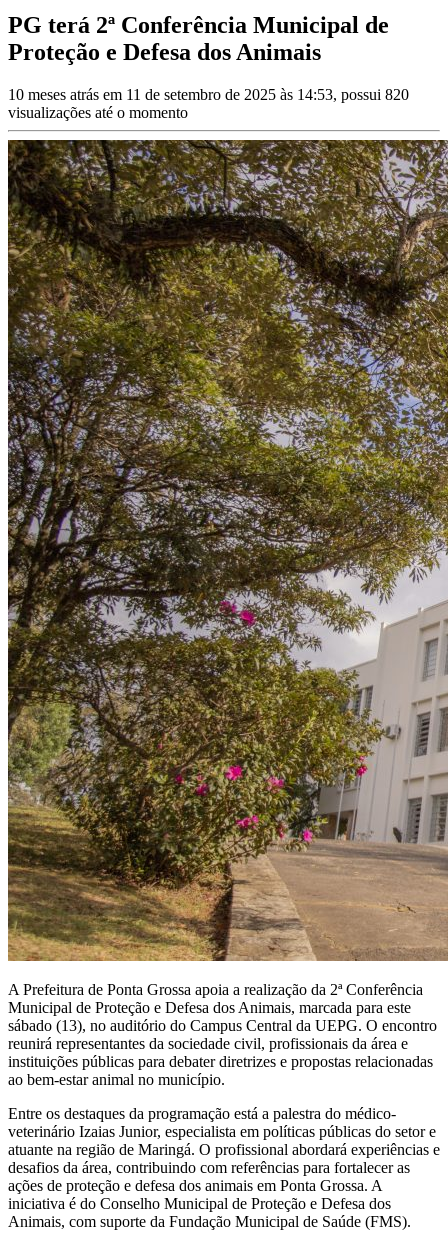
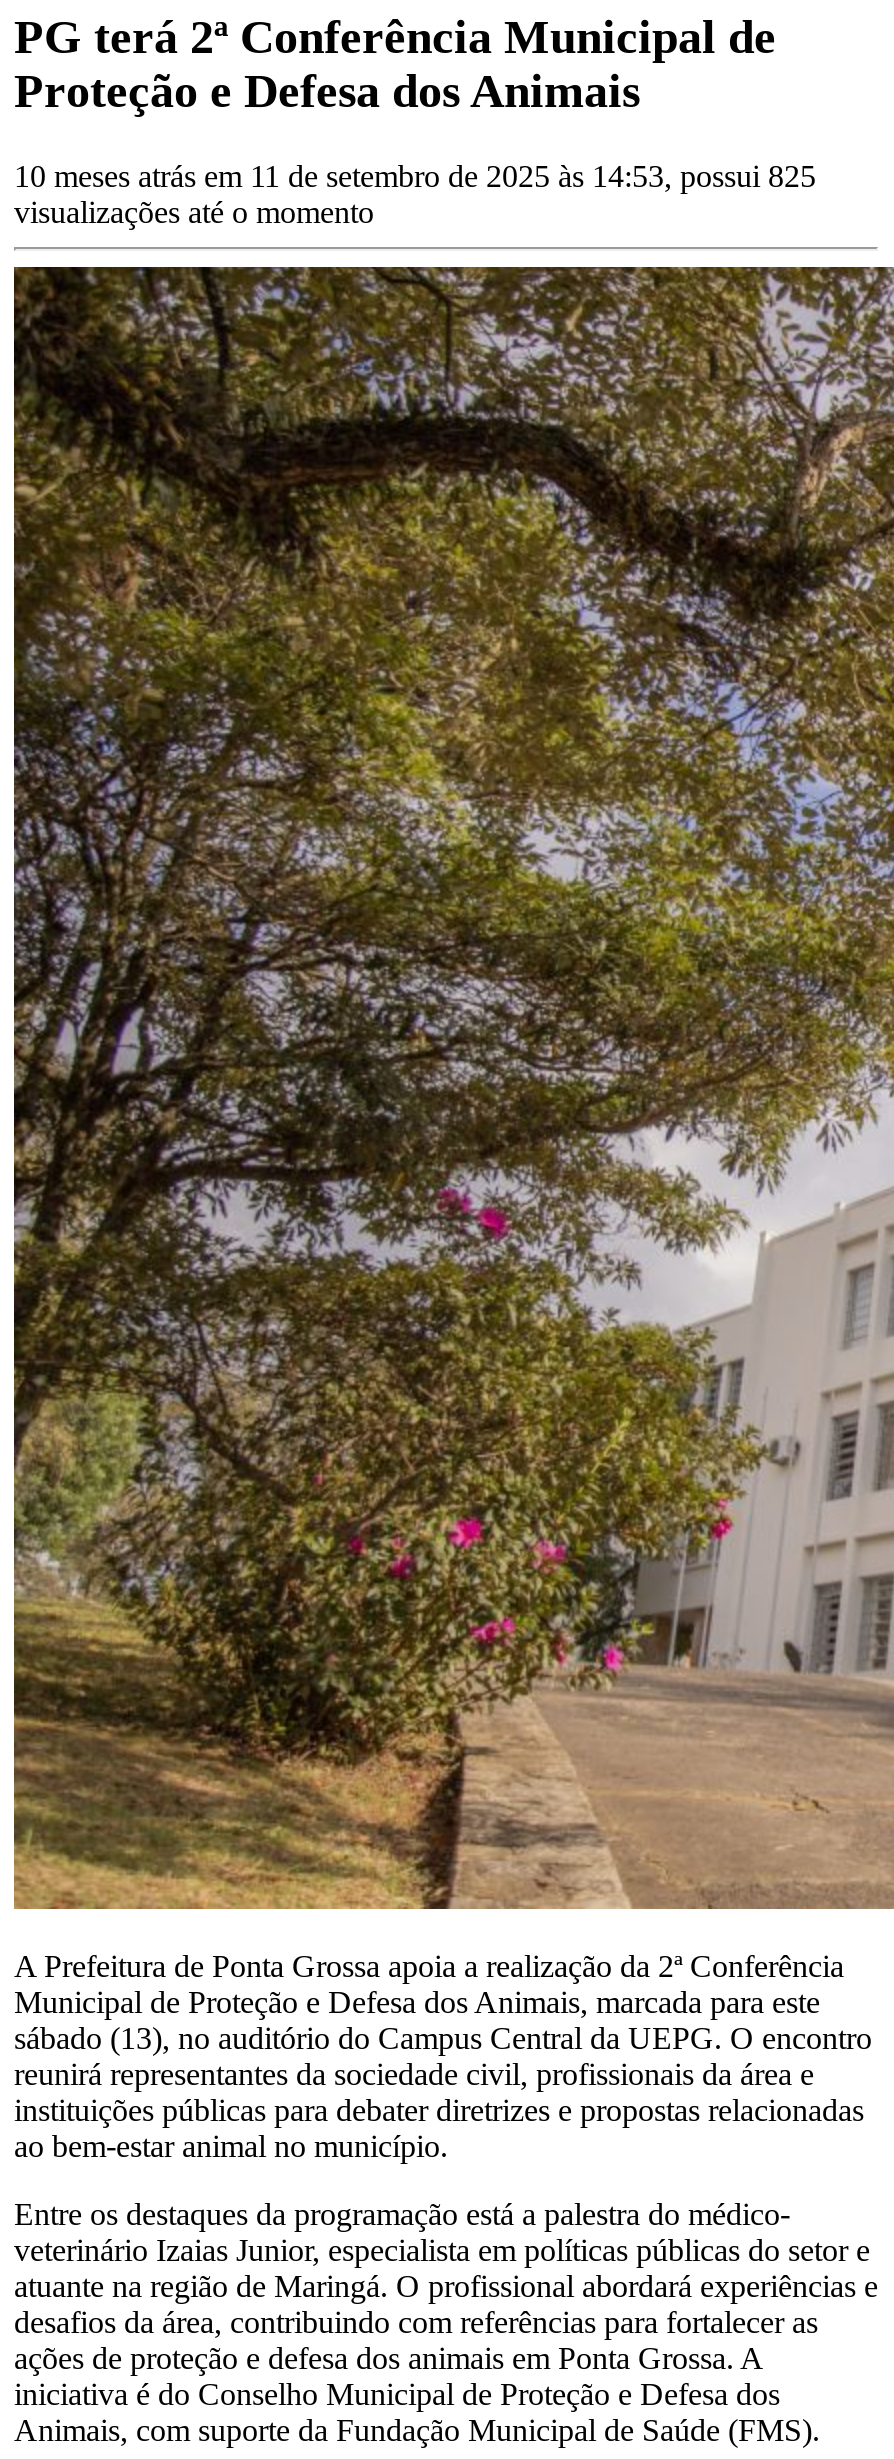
- 10 meses atrás em 11 de setembro de 2025 às 14:53, possui 820
+ 10 meses atrás em 11 de setembro de 2025 às 14:53, possui 825
